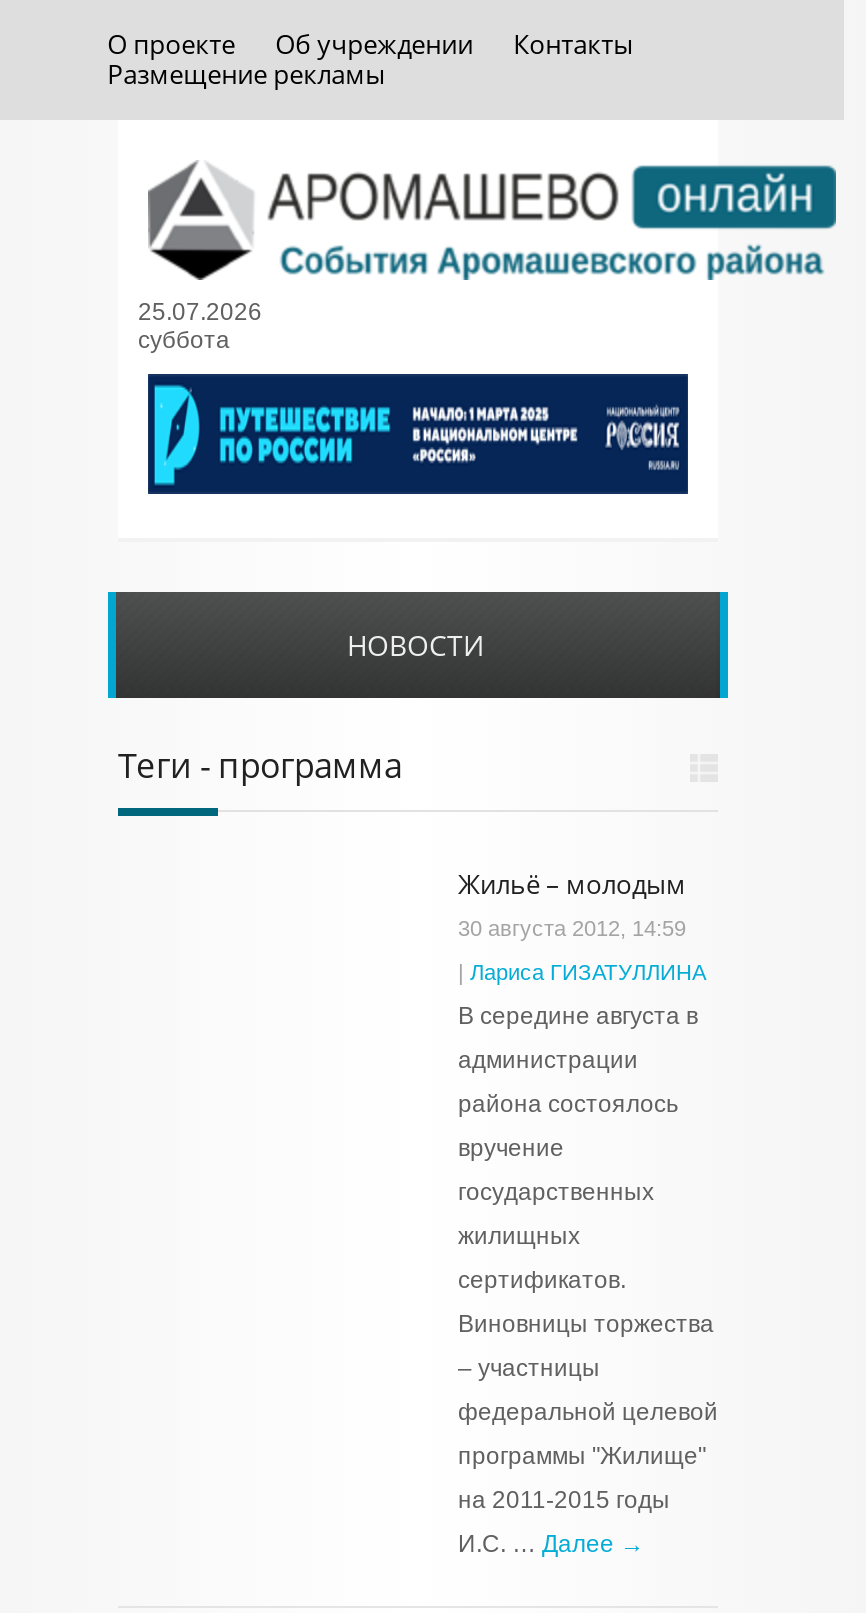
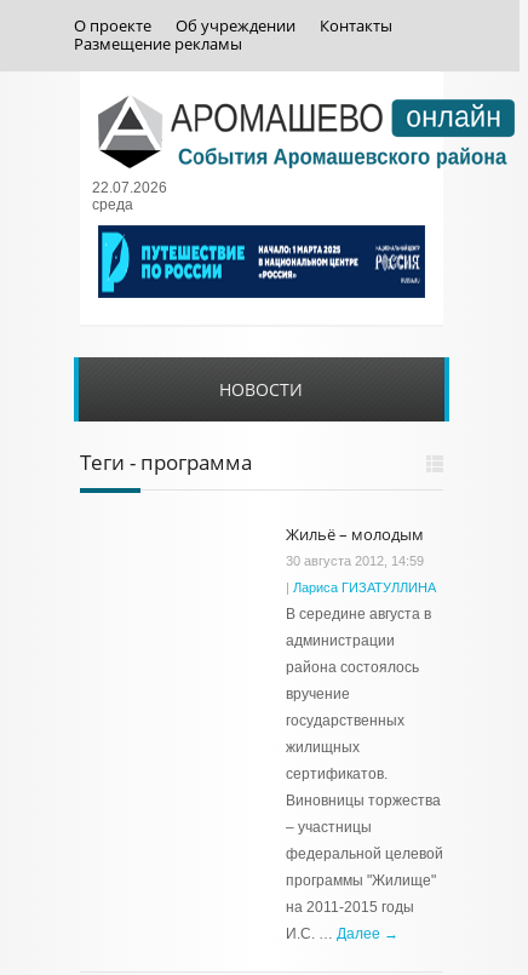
- 25.07.2026
- суббота
+ 22.07.2026
+ среда
